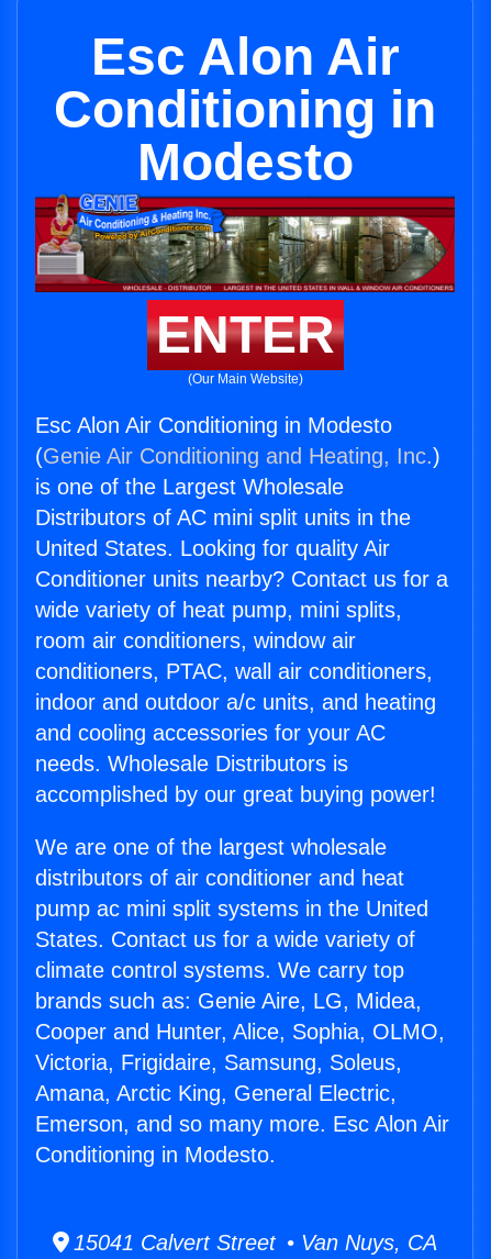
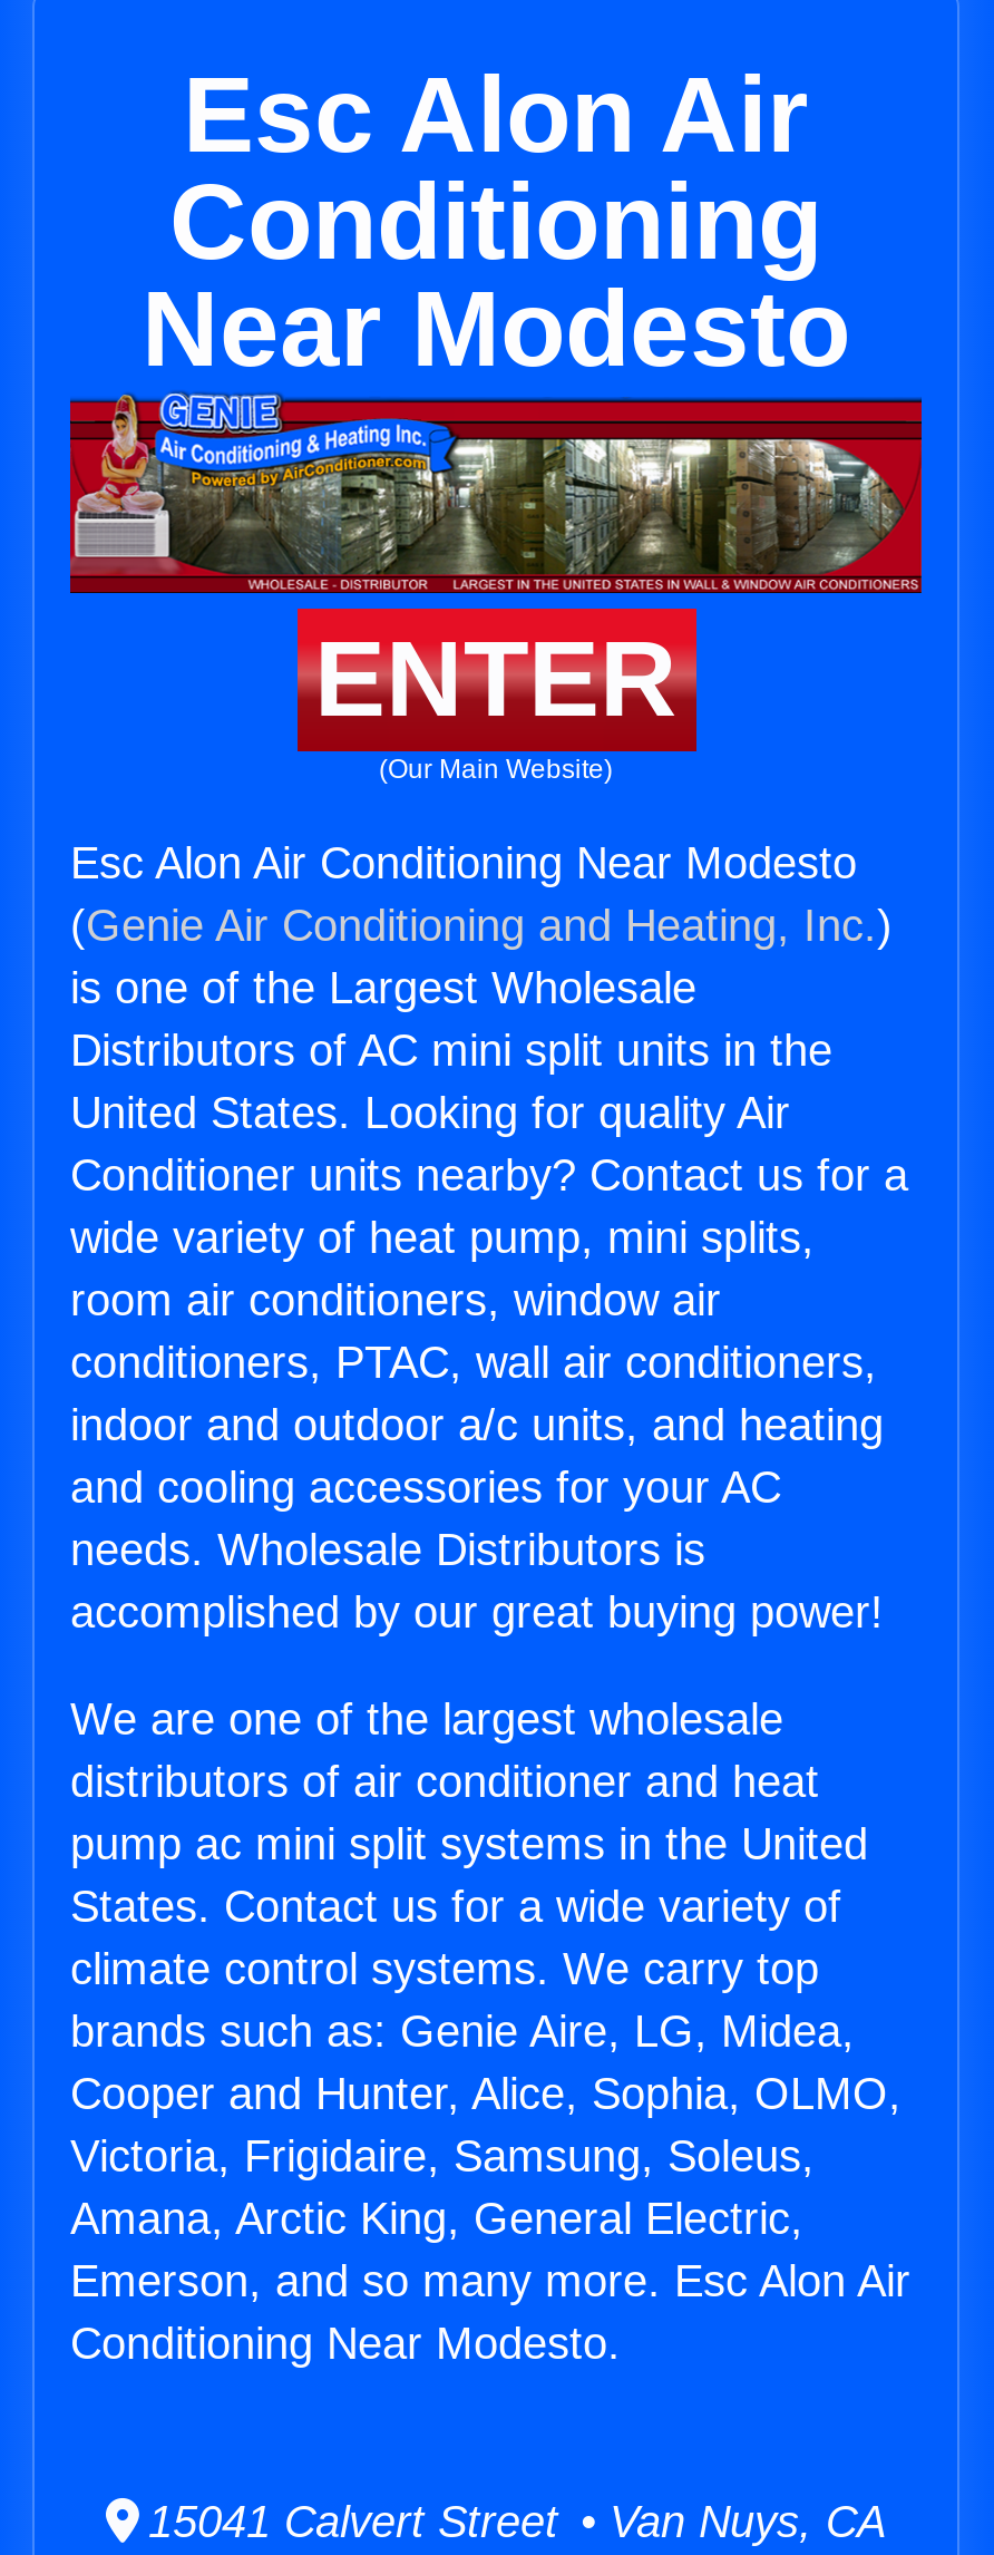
- Conditioning in
- Modesto
+ Conditioning
+ Near Modesto

- Esc Alon Air Conditioning in Modesto
+ Esc Alon Air Conditioning Near Modesto

- Conditioning in Modesto.
+ Conditioning Near Modesto.
